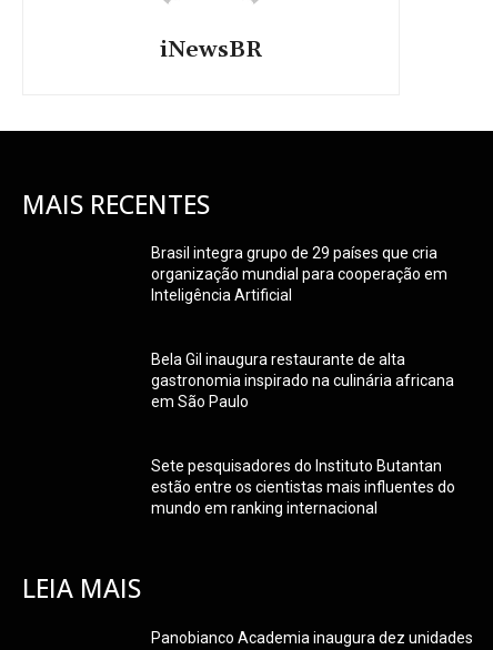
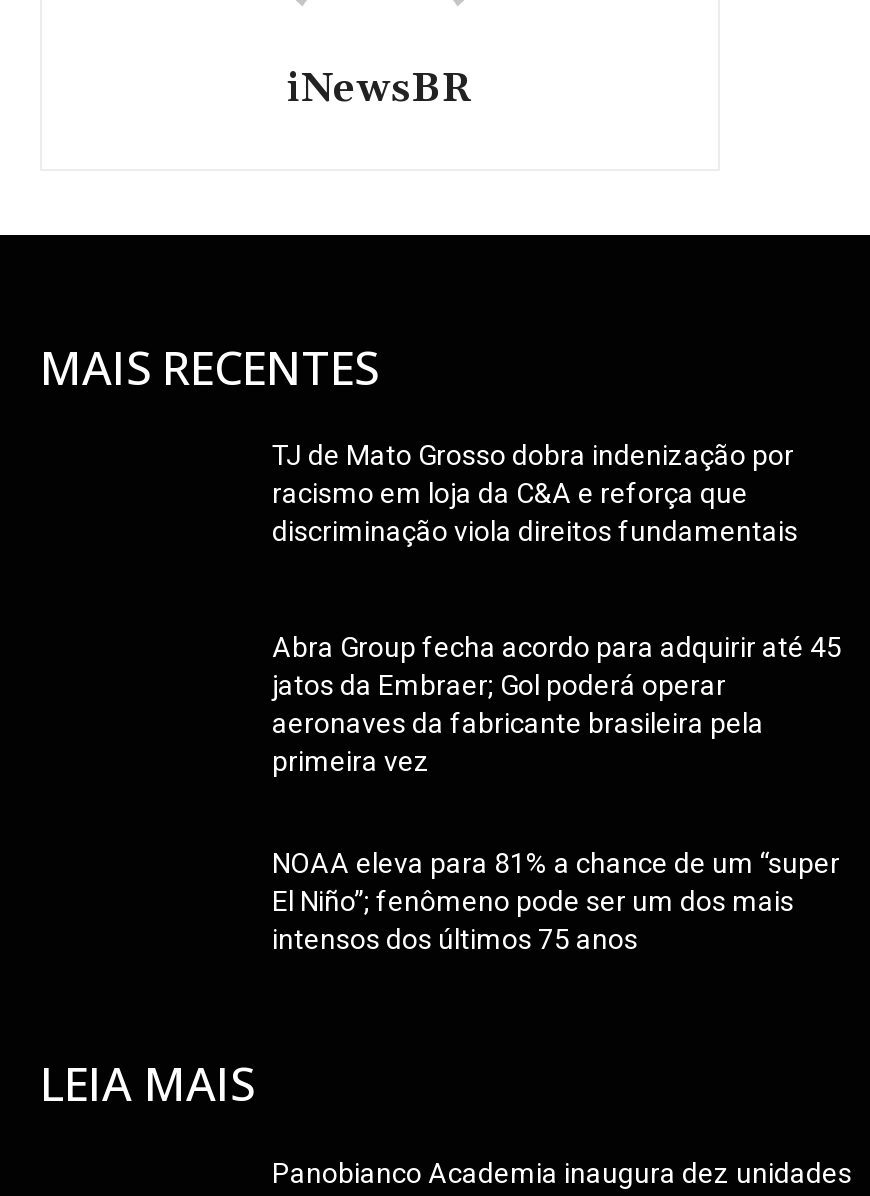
- Brasil integra grupo de 29 países que cria
- organização mundial para cooperação em
- Inteligência Artificial
+ TJ de Mato Grosso dobra indenização por
+ racismo em loja da C&A e reforça que
+ discriminação viola direitos fundamentais

- Bela Gil inaugura restaurante de alta
- gastronomia inspirado na culinária africana
- em São Paulo
+ Abra Group fecha acordo para adquirir até 45
+ jatos da Embraer; Gol poderá operar
+ aeronaves da fabricante brasileira pela
+ primeira vez

- Sete pesquisadores do Instituto Butantan
- estão entre os cientistas mais influentes do
- mundo em ranking internacional
+ NOAA eleva para 81% a chance de um “super
+ El Niño”; fenômeno pode ser um dos mais
+ intensos dos últimos 75 anos
